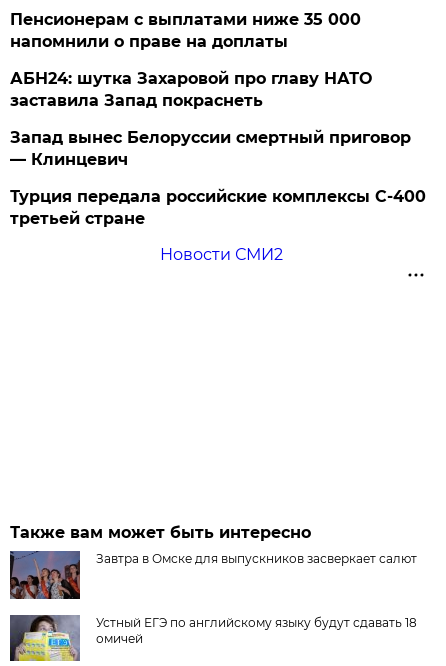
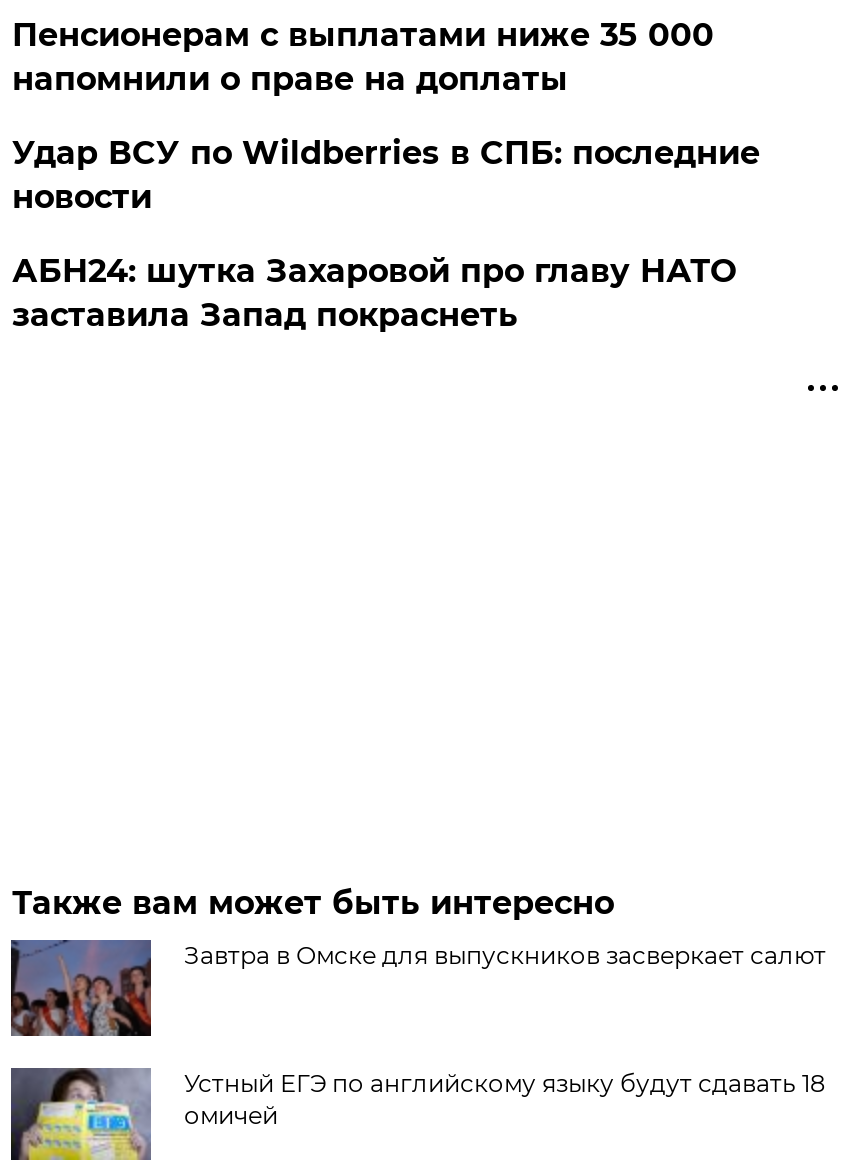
+ Удар ВСУ по Wildberries в СПБ: последние
+ новости

moved down: АБН24: шутка Захаровой про главу НАТО | заставила Запад покраснеть

- Запад вынес Белоруссии смертный приговор
- — Клинцевич
- Турция передала российские комплексы С-400
- третьей стране
- Новости СМИ2
